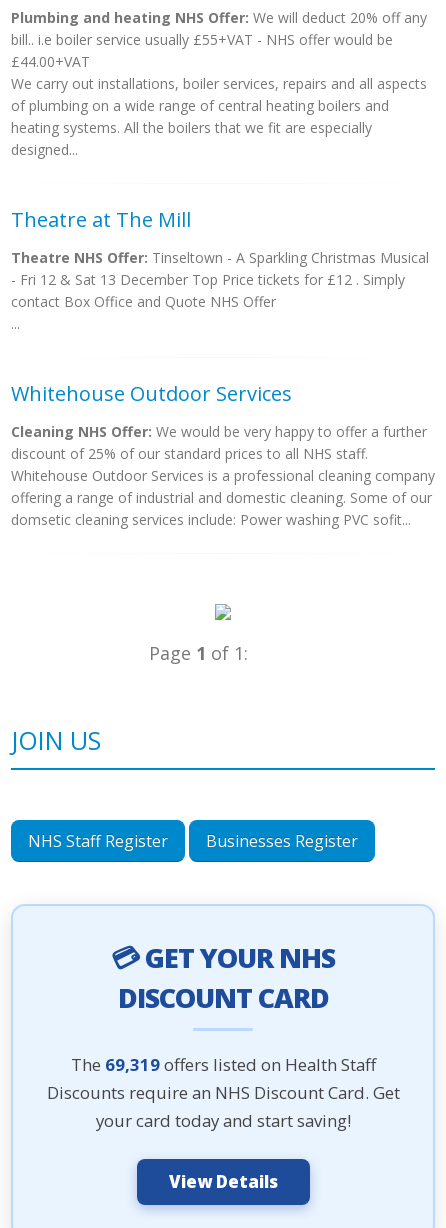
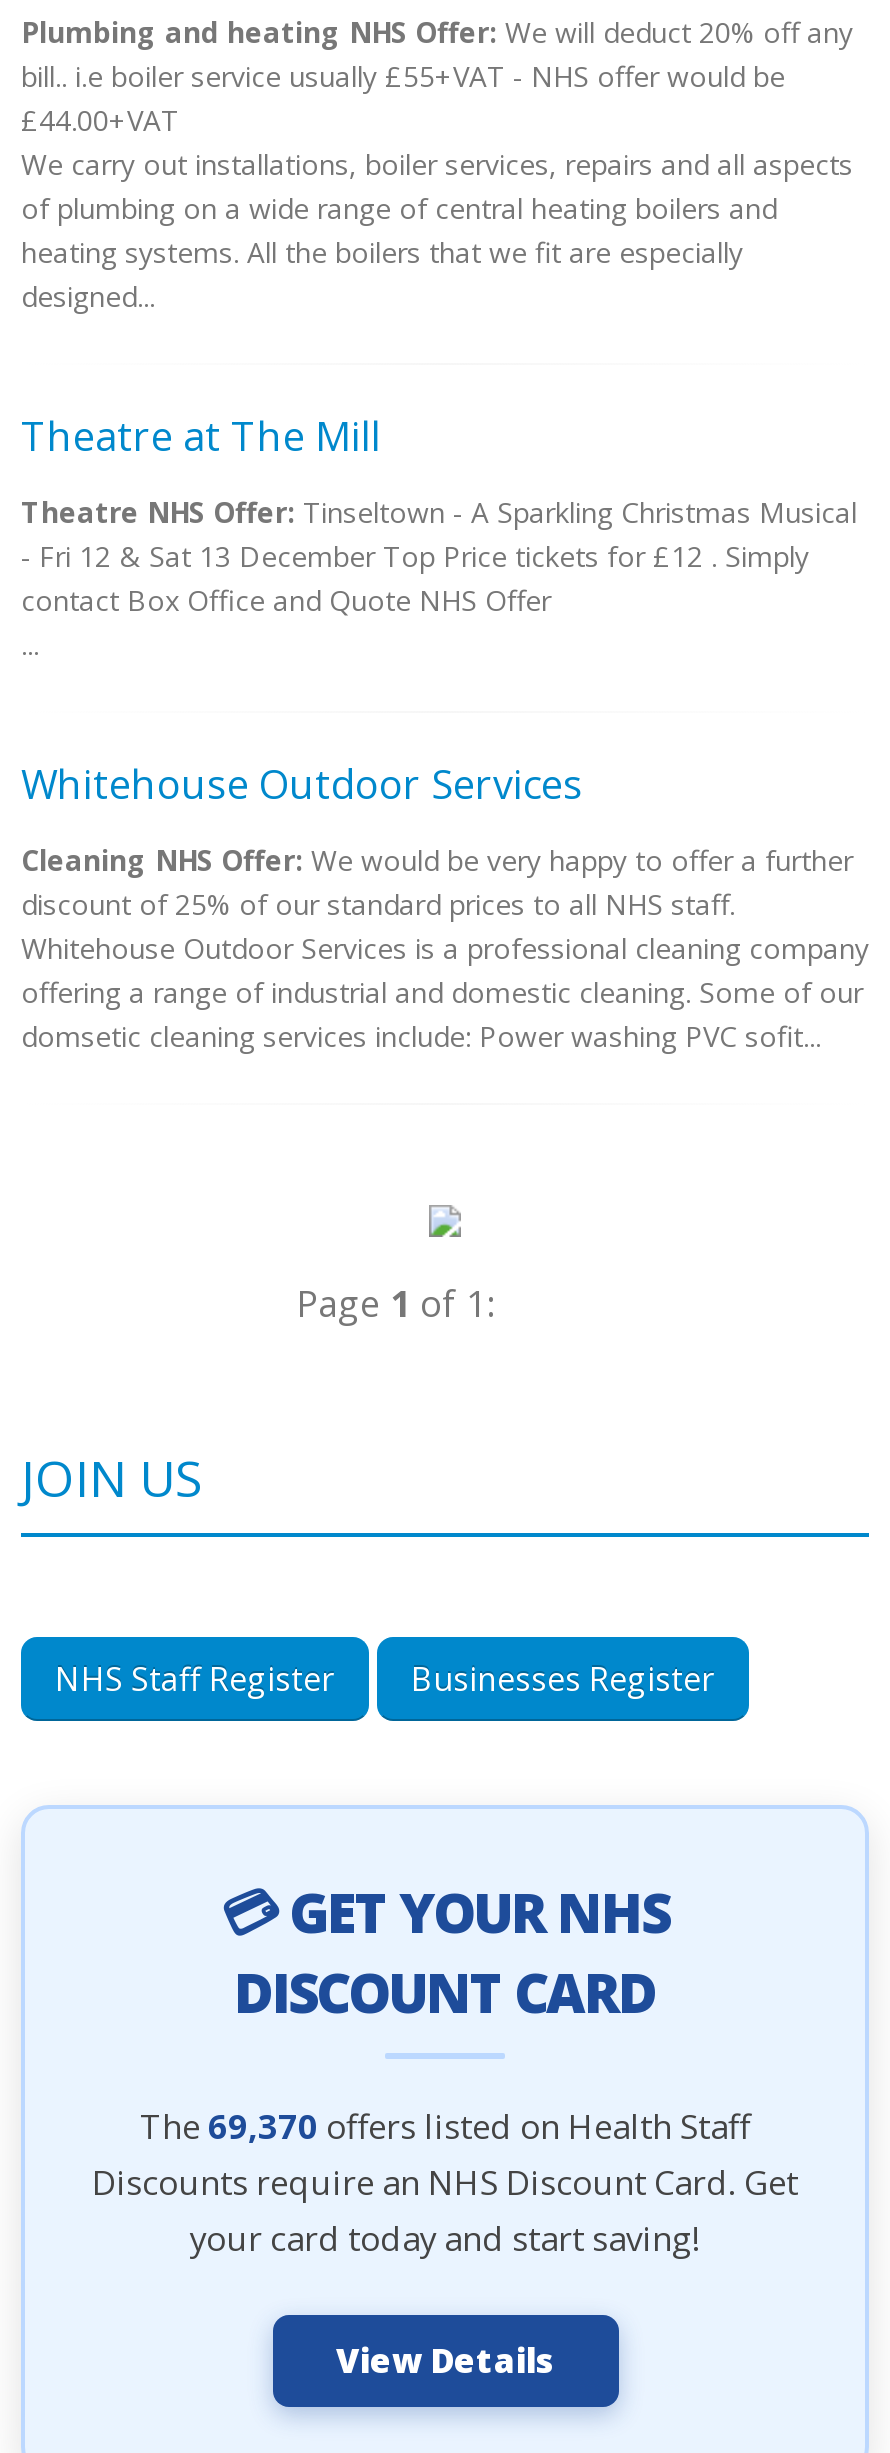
- The 69,319 offers listed on Health Staff
+ The 69,370 offers listed on Health Staff
